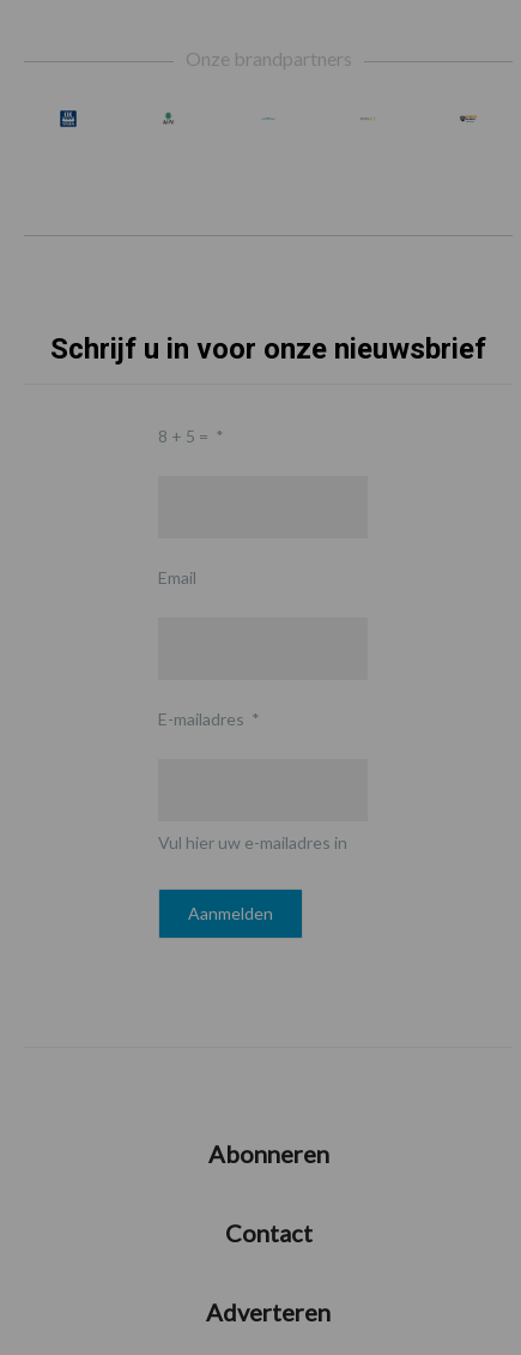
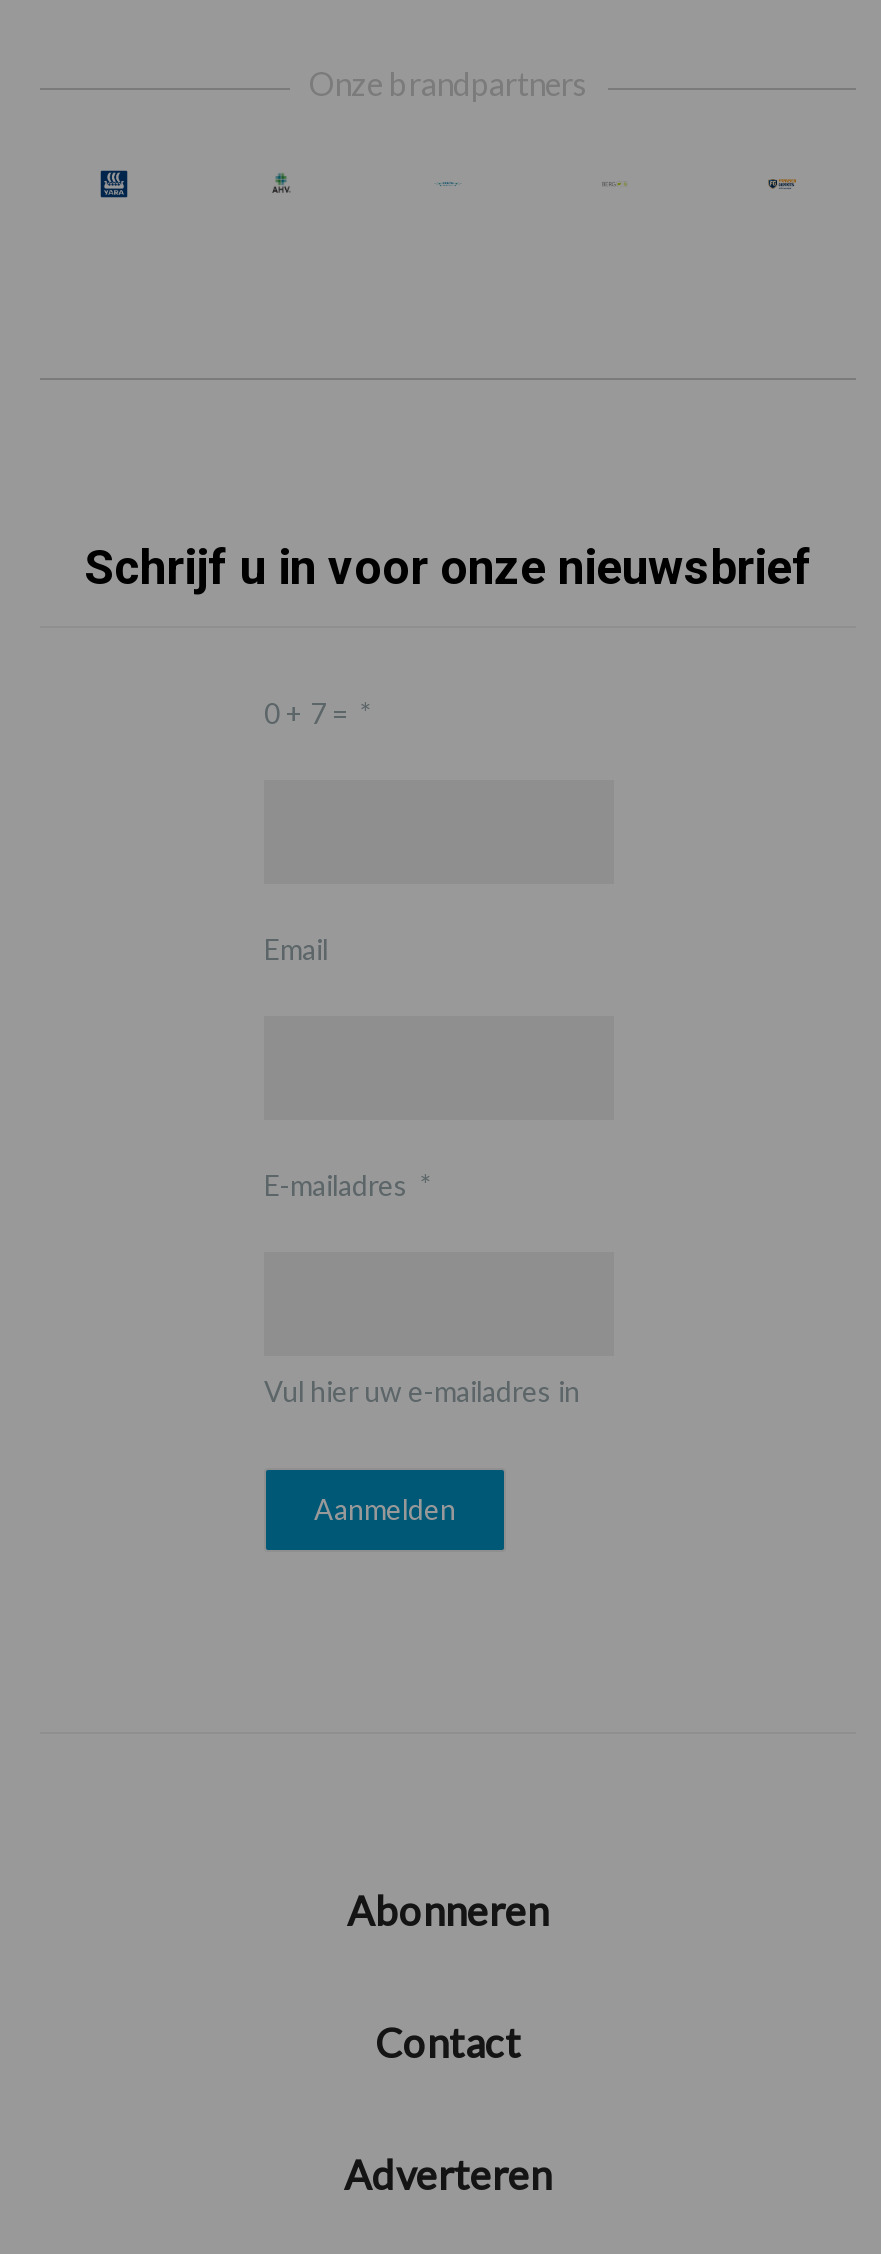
- 8 + 5 = *
+ 0 + 7 = *
